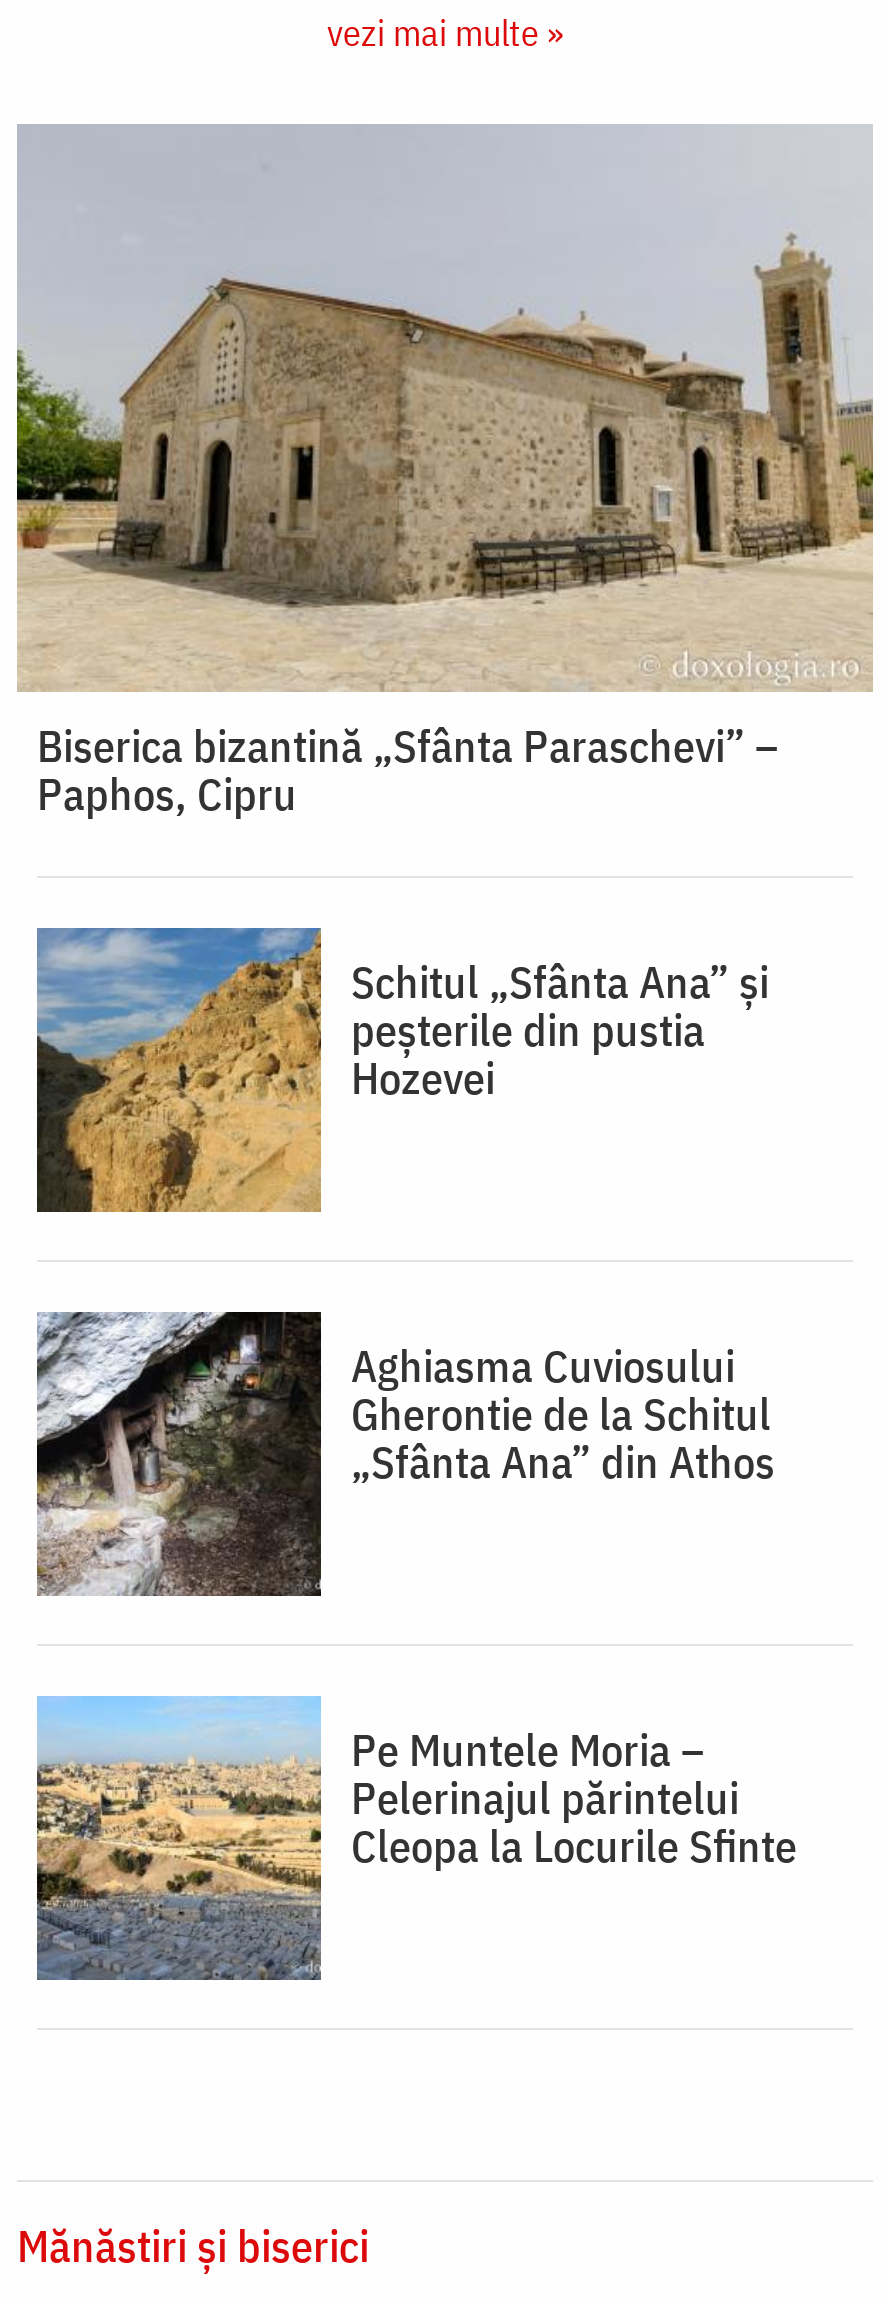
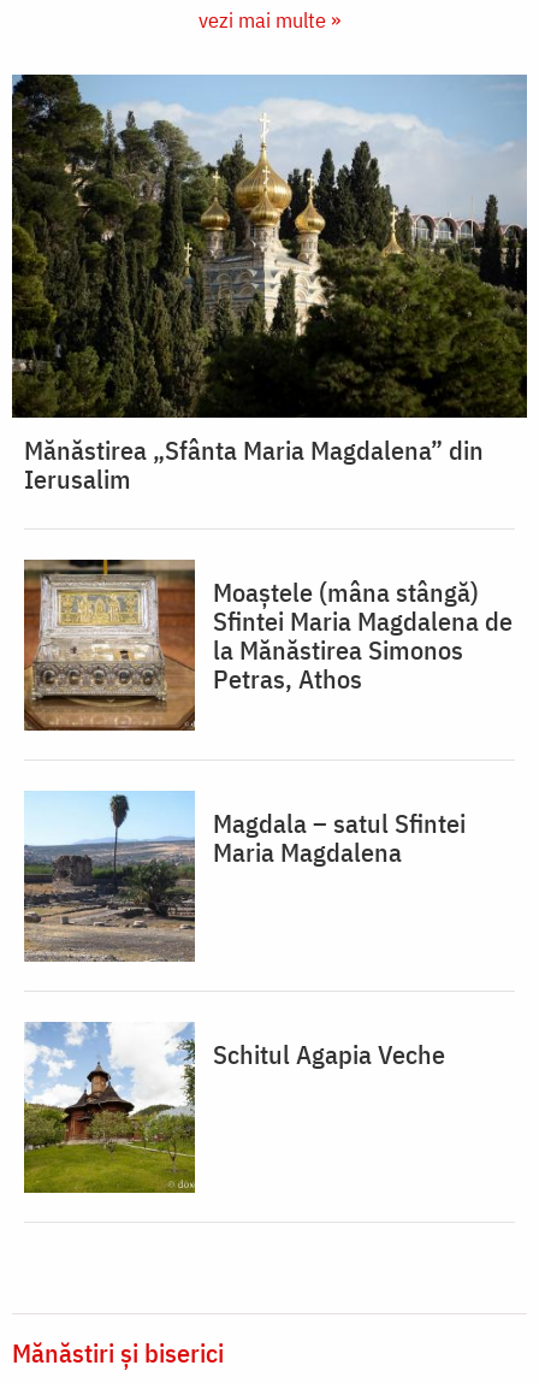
- [image]
- Biserica bizantină „Sfânta Paraschevi” –
- Paphos, Cipru
+ [image]
+ Mănăstirea „Sfânta Maria Magdalena” din
+ Ierusalim

- [image]
- Schitul „Sfânta Ana” și
- peșterile din pustia
- Hozevei
+ [image]
+ Moaştele (mâna stângă)
+ Sfintei Maria Magdalena de
+ la Mănăstirea Simonos
+ Petras, Athos

- [image]
- Aghiasma Cuviosului
- Gherontie de la Schitul
- „Sfânta Ana” din Athos
+ [image]
+ Magdala – satul Sfintei
+ Maria Magdalena

- [image]
- Pe Muntele Moria –
- Pelerinajul părintelui
- Cleopa la Locurile Sfinte
+ [image]
+ Schitul Agapia Veche
